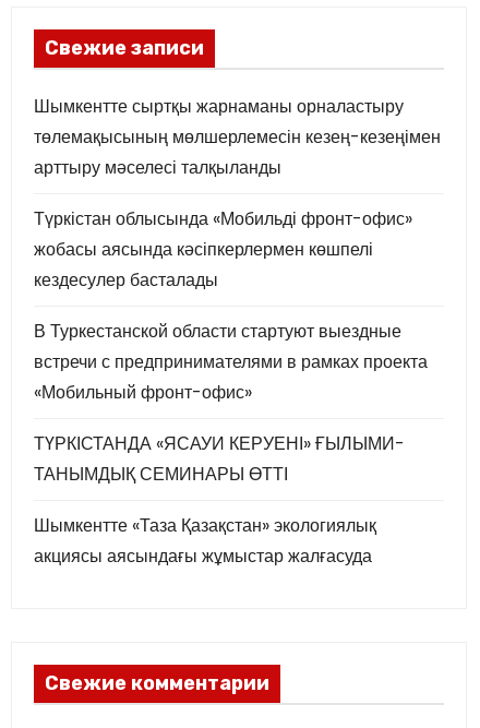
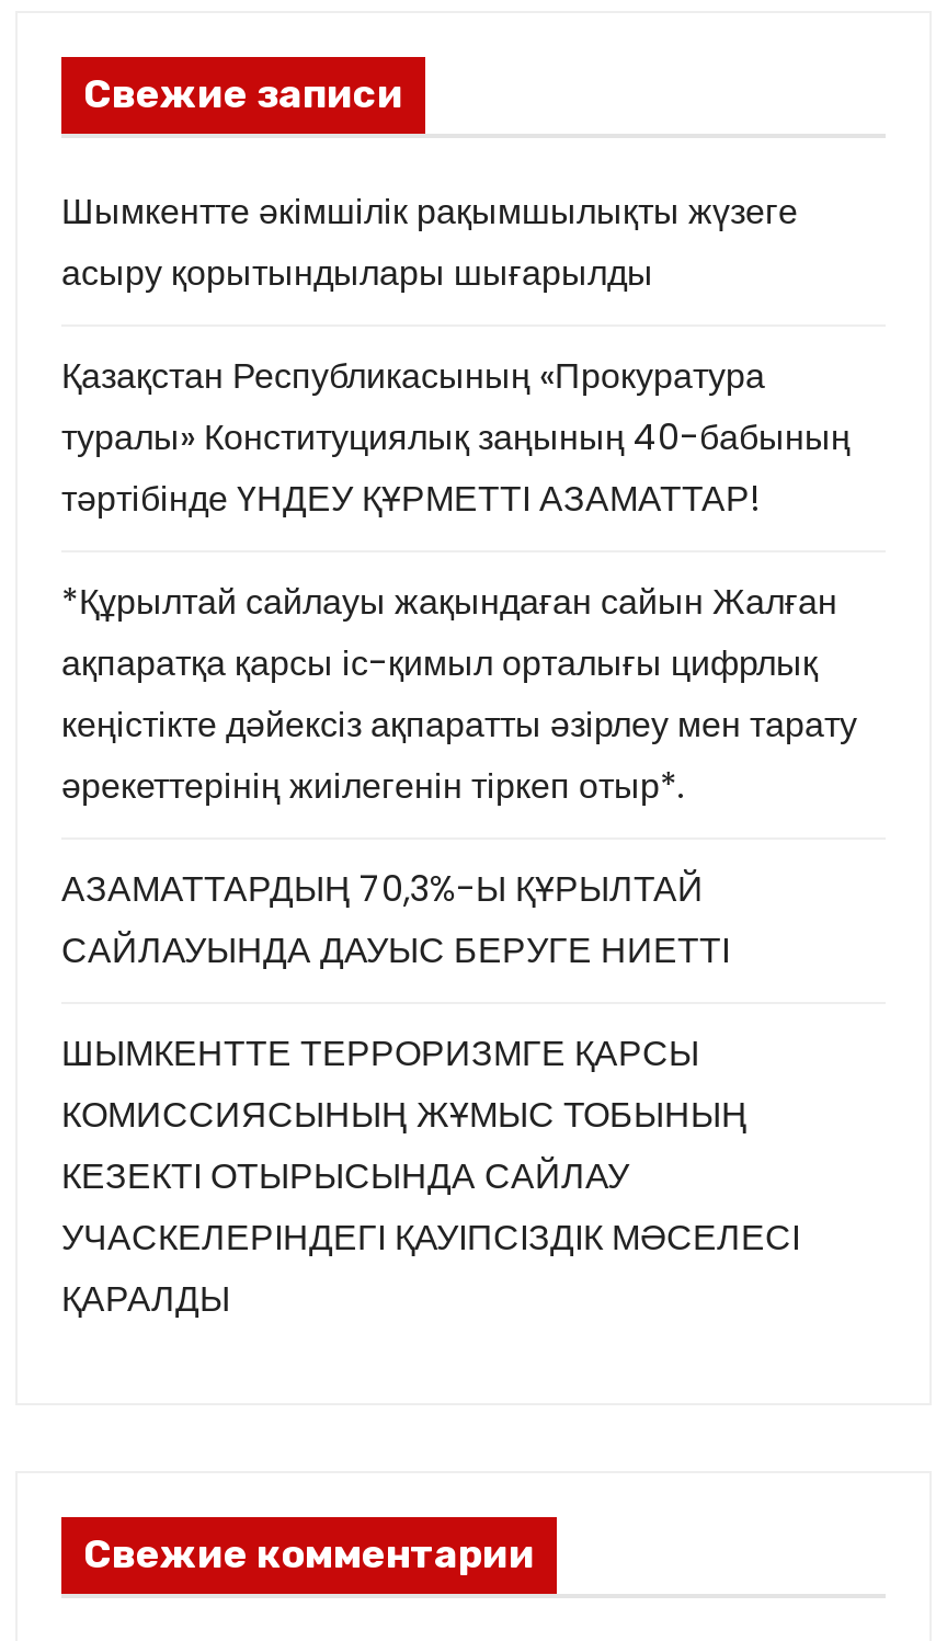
- Шымкентте сыртқы жарнаманы орналастыру
- төлемақысының мөлшерлемесін кезең-кезеңімен
- арттыру мәселесі талқыланды
+ Шымкентте әкімшілік рақымшылықты жүзеге
+ асыру қорытындылары шығарылды

- Түркістан облысында «Мобильді фронт-офис»
- жобасы аясында кәсіпкерлермен көшпелі
- кездесулер басталады
+ Қазақстан Республикасының «Прокуратура
+ туралы» Конституциялық заңының 40-бабының
+ тәртібінде ҮНДЕУ ҚҰРМЕТТІ АЗАМАТТАР!

- В Туркестанской области стартуют выездные
- встречи с предпринимателями в рамках проекта
- «Мобильный фронт-офис»
+ *Құрылтай сайлауы жақындаған сайын Жалған
+ ақпаратқа қарсы іс-қимыл орталығы цифрлық
+ кеңістікте дәйексіз ақпаратты әзірлеу мен тарату
+ әрекеттерінің жиілегенін тіркеп отыр*.

- ТҮРКІСТАНДА «ЯСАУИ КЕРУЕНІ» ҒЫЛЫМИ-
- ТАНЫМДЫҚ СЕМИНАРЫ ӨТТІ
+ АЗАМАТТАРДЫҢ 70,3%-Ы ҚҰРЫЛТАЙ
+ САЙЛАУЫНДА ДАУЫС БЕРУГЕ НИЕТТІ

- Шымкентте «Таза Қазақстан» экологиялық
- акциясы аясындағы жұмыстар жалғасуда
+ ШЫМКЕНТТЕ ТЕРРОРИЗМГЕ ҚАРСЫ
+ КОМИССИЯСЫНЫҢ ЖҰМЫС ТОБЫНЫҢ
+ КЕЗЕКТІ ОТЫРЫСЫНДА САЙЛАУ
+ УЧАСКЕЛЕРІНДЕГІ ҚАУІПСІЗДІК МӘСЕЛЕСІ
+ ҚАРАЛДЫ
